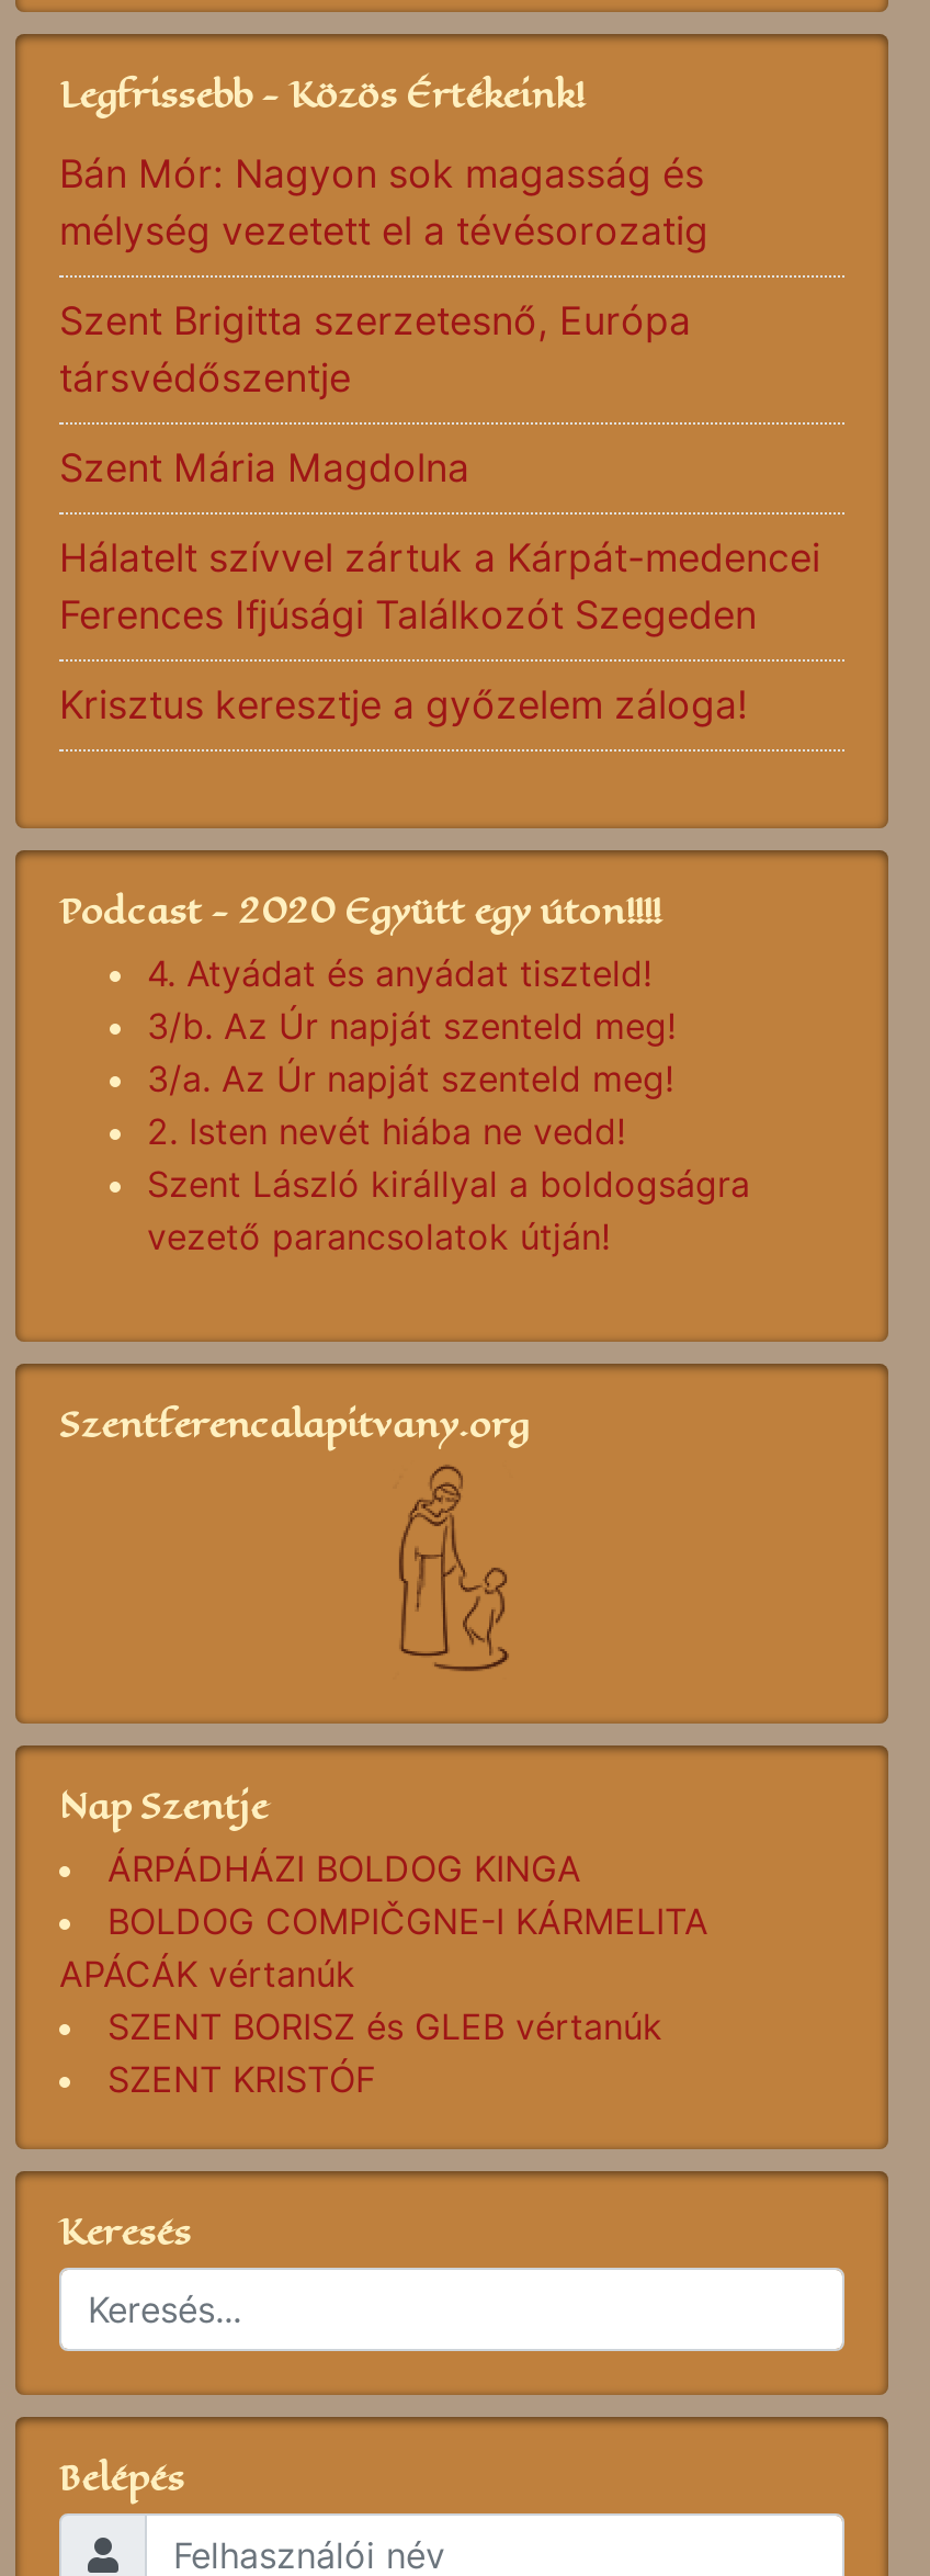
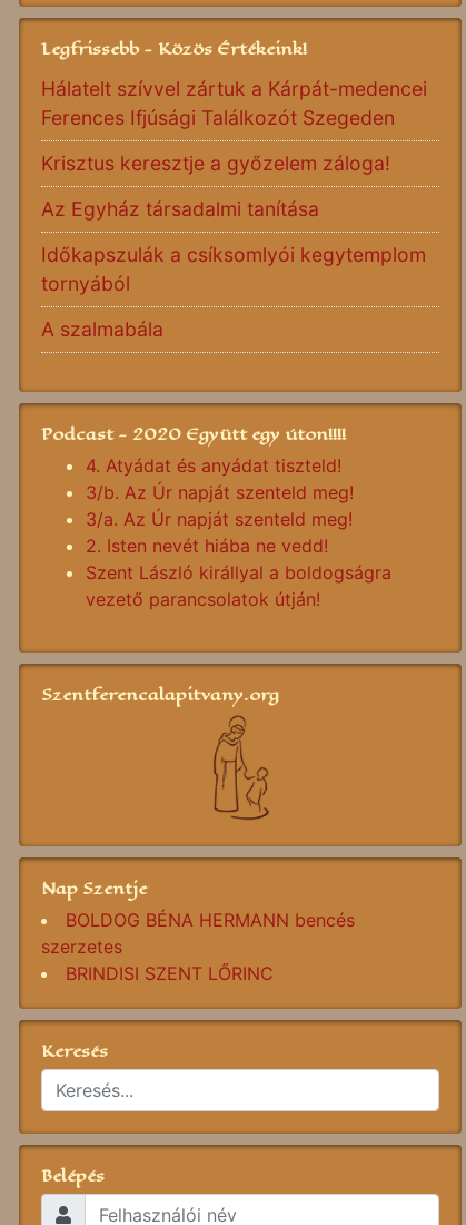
- Bán Mór: Nagyon sok magasság és
- mélység vezetett el a tévésorozatig
- Szent Brigitta szerzetesnő, Európa
- társvédőszentje
- Szent Mária Magdolna

moved up: Hálatelt szívvel zártuk a Kárpát-medencei | Ferences Ifjúsági Találkozót Szegeden | Krisztus keresztje a győzelem záloga!

+ Az Egyház társadalmi tanítása
+ Időkapszulák a csíksomlyói kegytemplom
+ tornyából
+ A szalmabála

- ÁRPÁDHÁZI BOLDOG KINGA
- BOLDOG COMPIČGNE-I KÁRMELITA
- APÁCÁK vértanúk
- SZENT BORISZ és GLEB vértanúk
- SZENT KRISTÓF
+ BOLDOG BÉNA HERMANN bencés
+ szerzetes
+ BRINDISI SZENT LŐRINC
